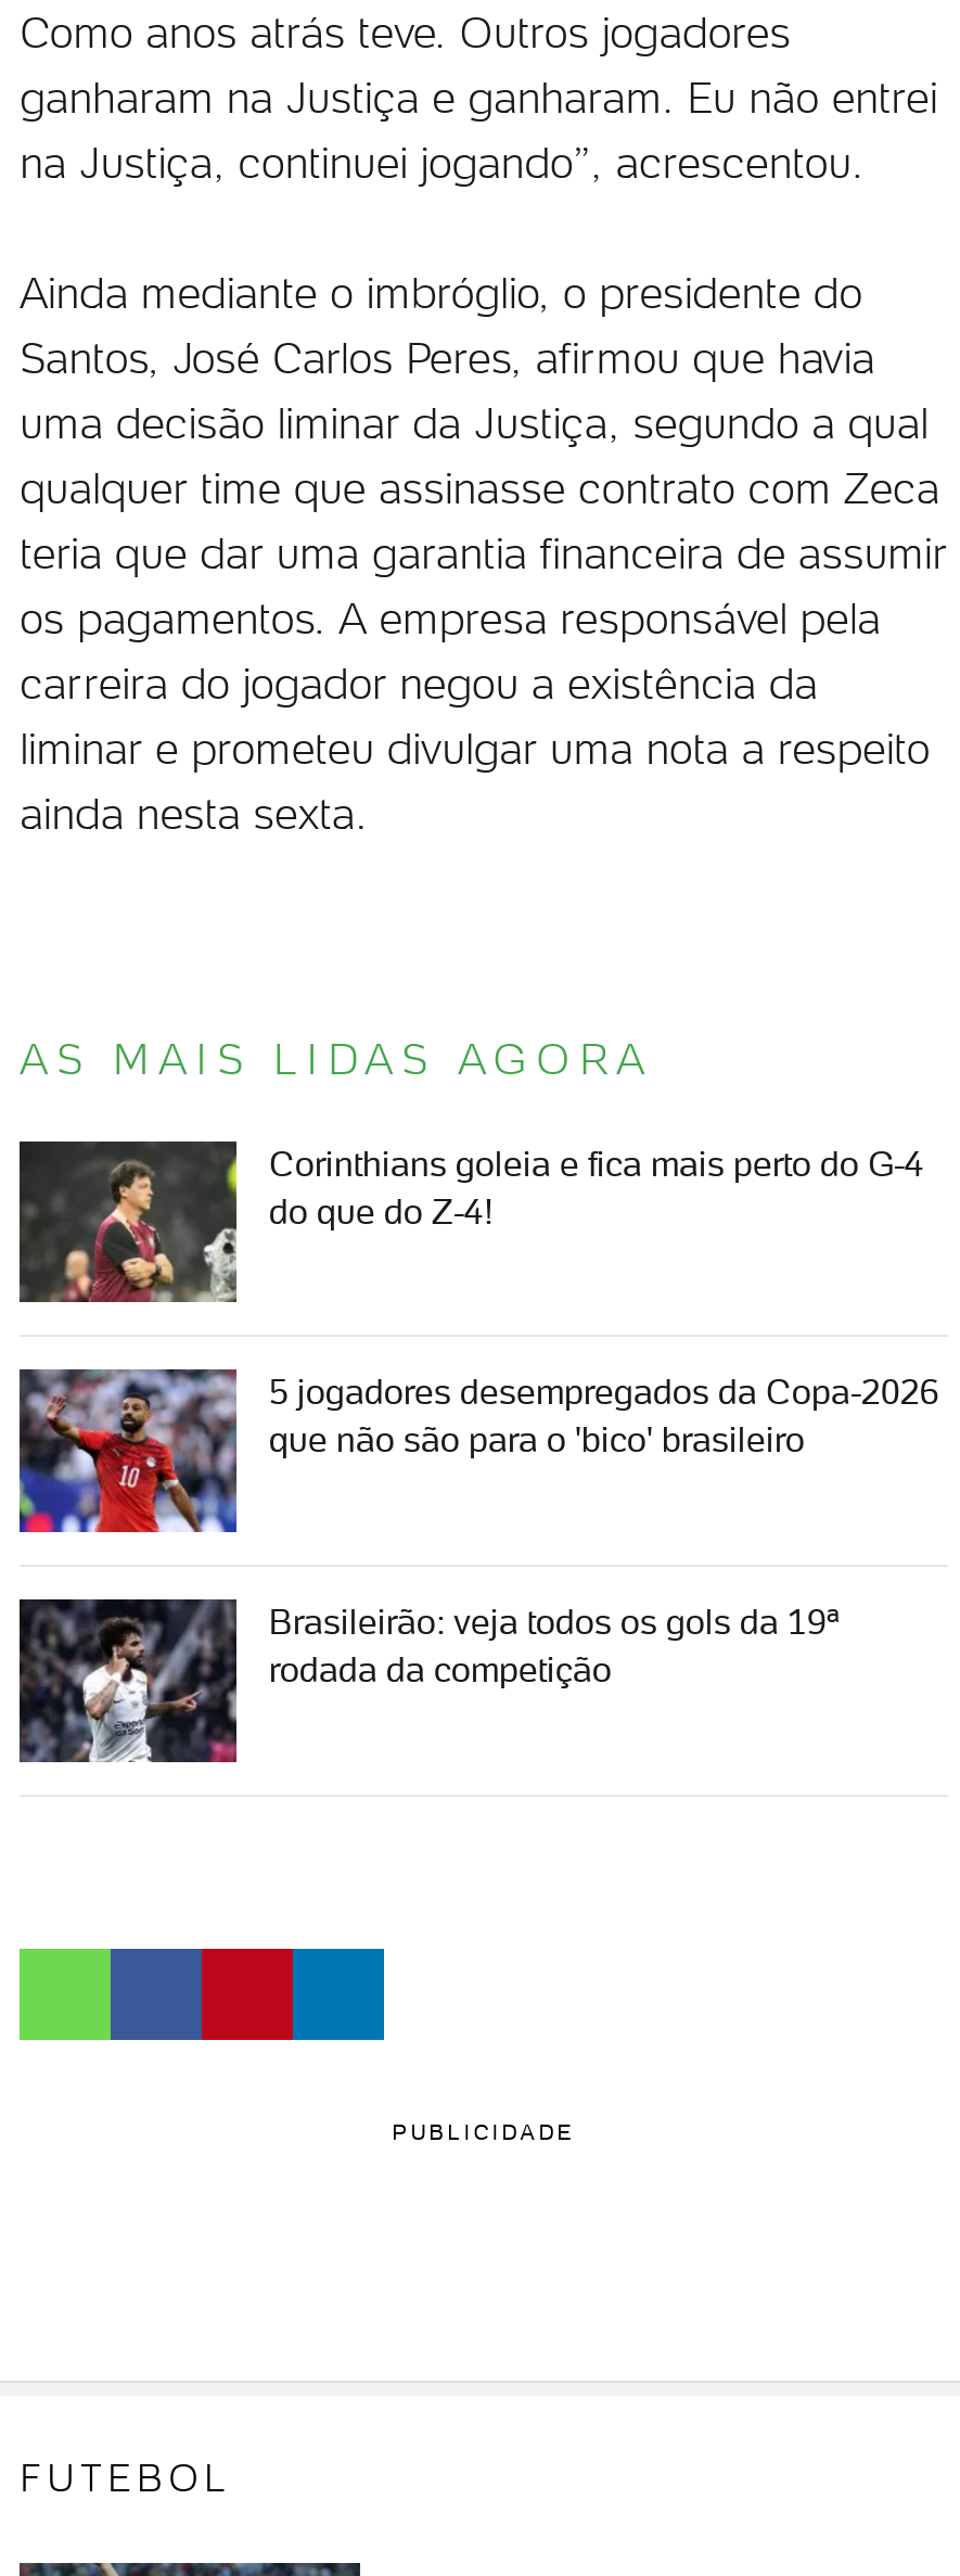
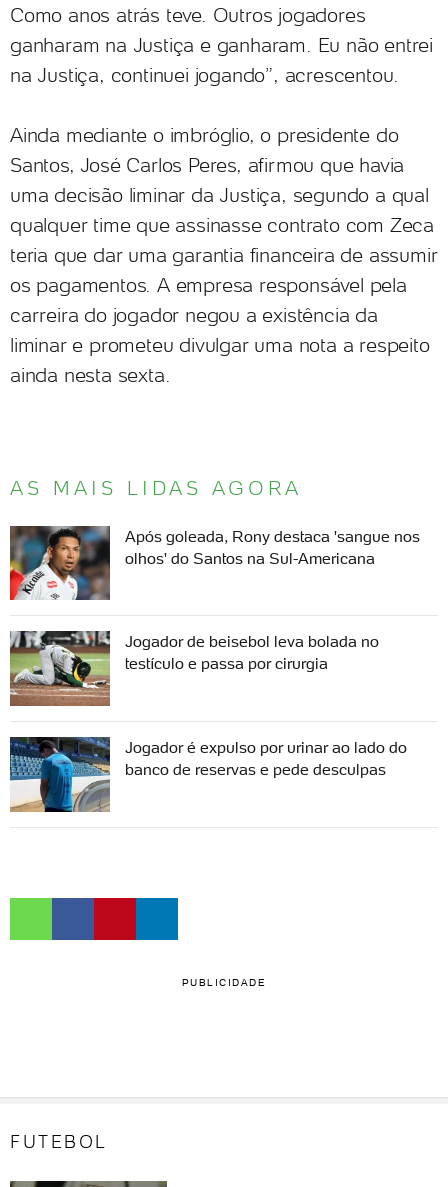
- [image]
- Corinthians goleia e fica mais perto do G-4
- do que do Z-4!
+ [image]
+ Após goleada, Rony destaca 'sangue nos
+ olhos' do Santos na Sul-Americana

- [image]
- 5 jogadores desempregados da Copa-2026
- que não são para o 'bico' brasileiro
+ [image]
+ Jogador de beisebol leva bolada no
+ testículo e passa por cirurgia

- [image]
- Brasileirão: veja todos os gols da 19ª
- rodada da competição
+ [image]
+ Jogador é expulso por urinar ao lado do
+ banco de reservas e pede desculpas
